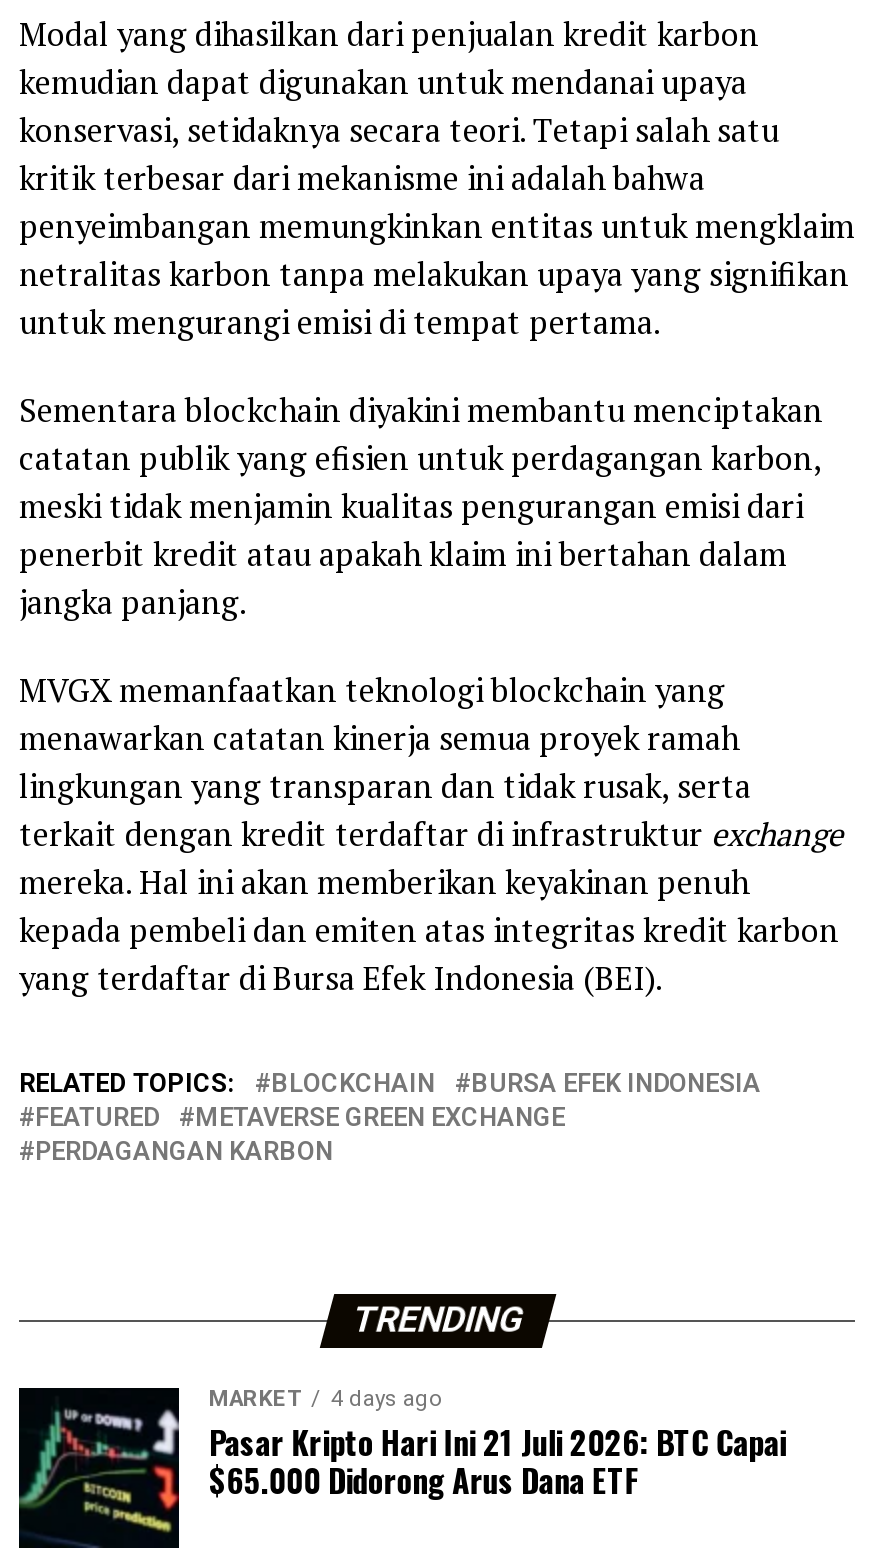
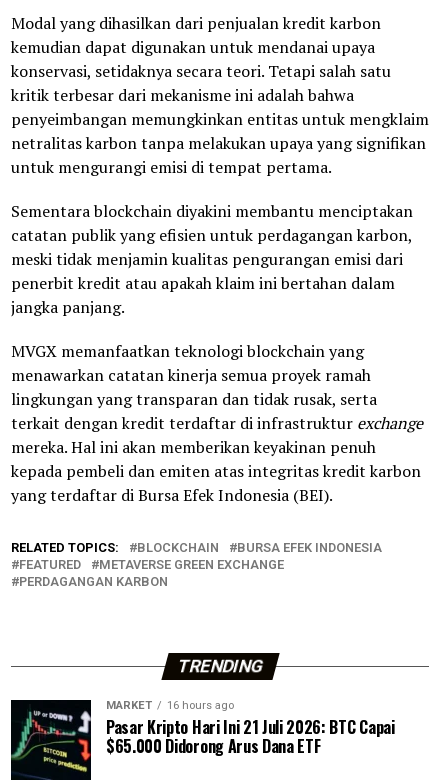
- MARKET 4 days ago
+ MARKET 16 hours ago
